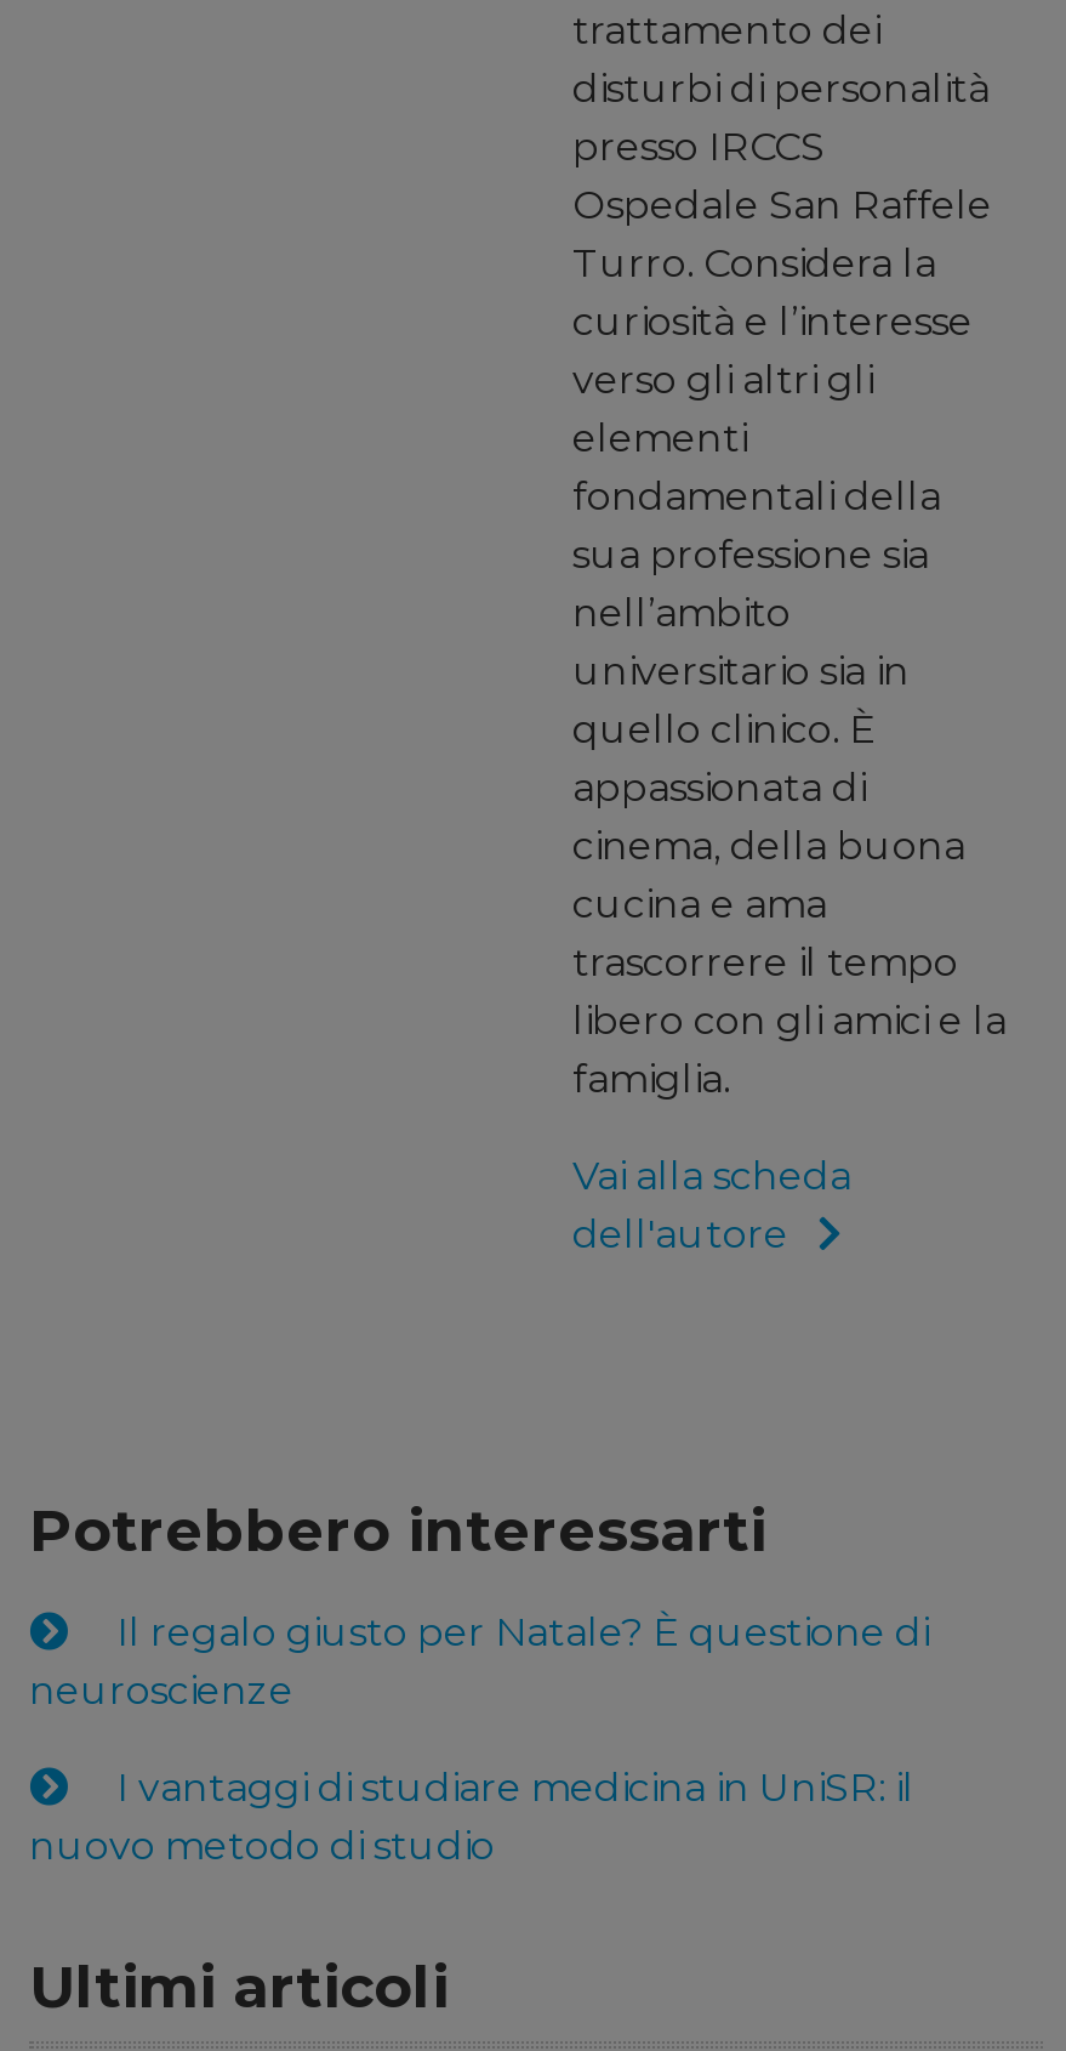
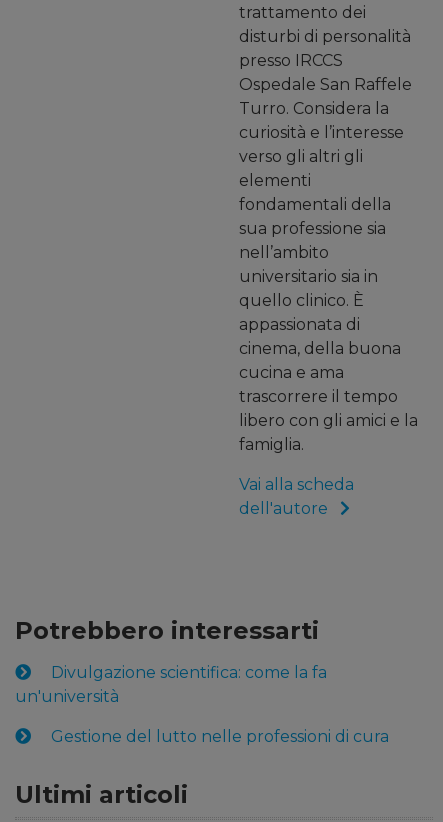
- Il regalo giusto per Natale? È questione di
- neuroscienze
+ Divulgazione scientifica: come la fa
+ un'università

- I vantaggi di studiare medicina in UniSR: il
- nuovo metodo di studio
+ Gestione del lutto nelle professioni di cura
